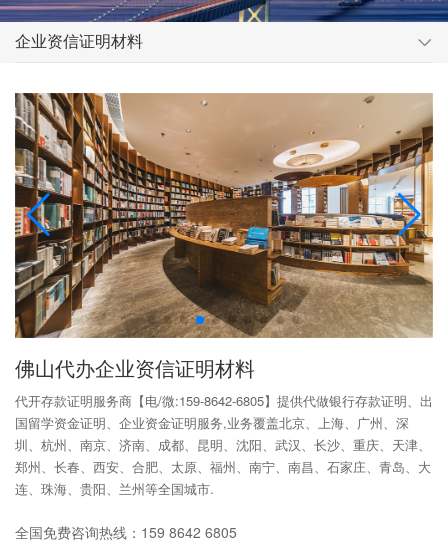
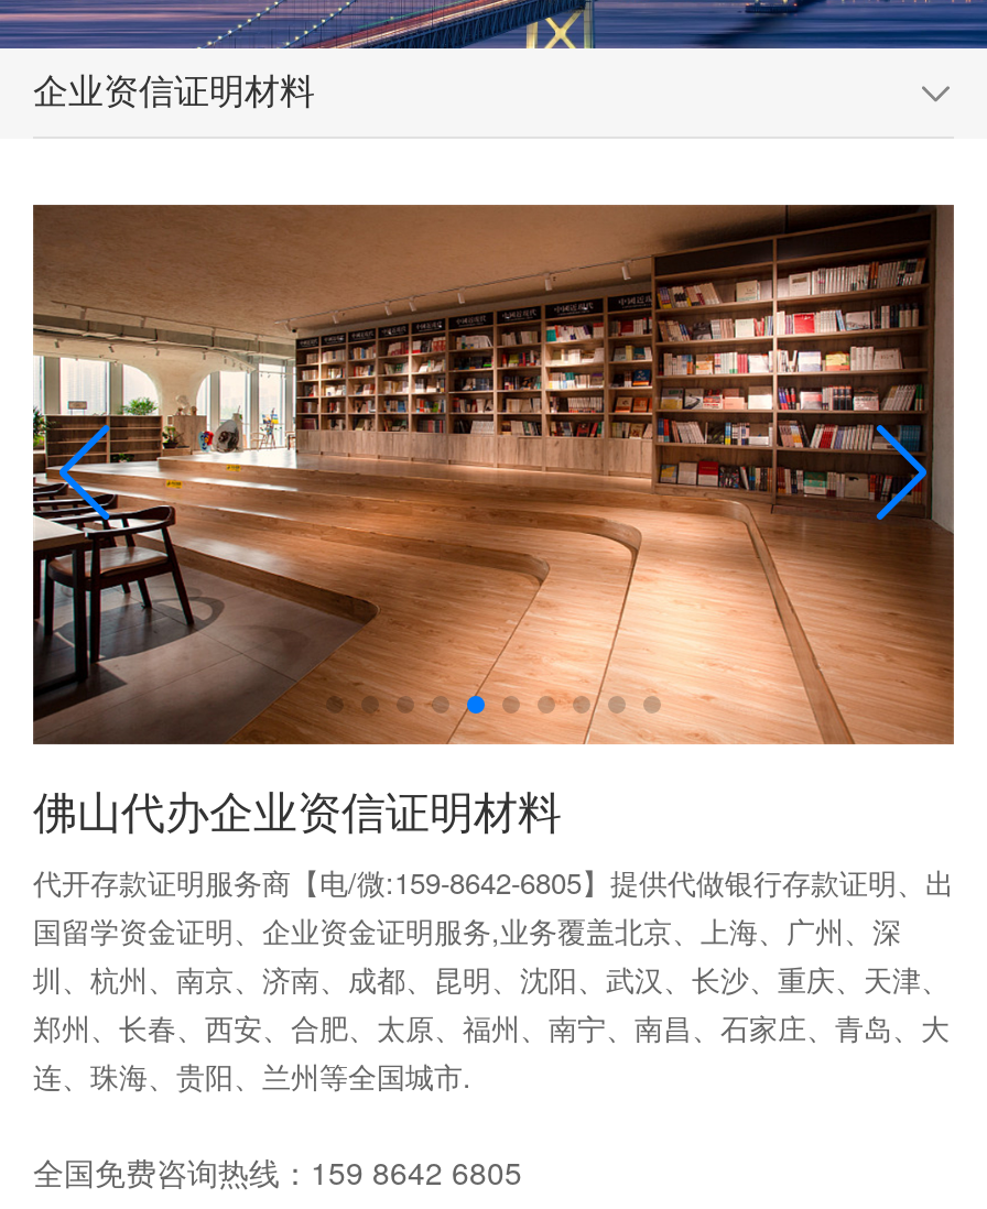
- [image]
+ [image]
